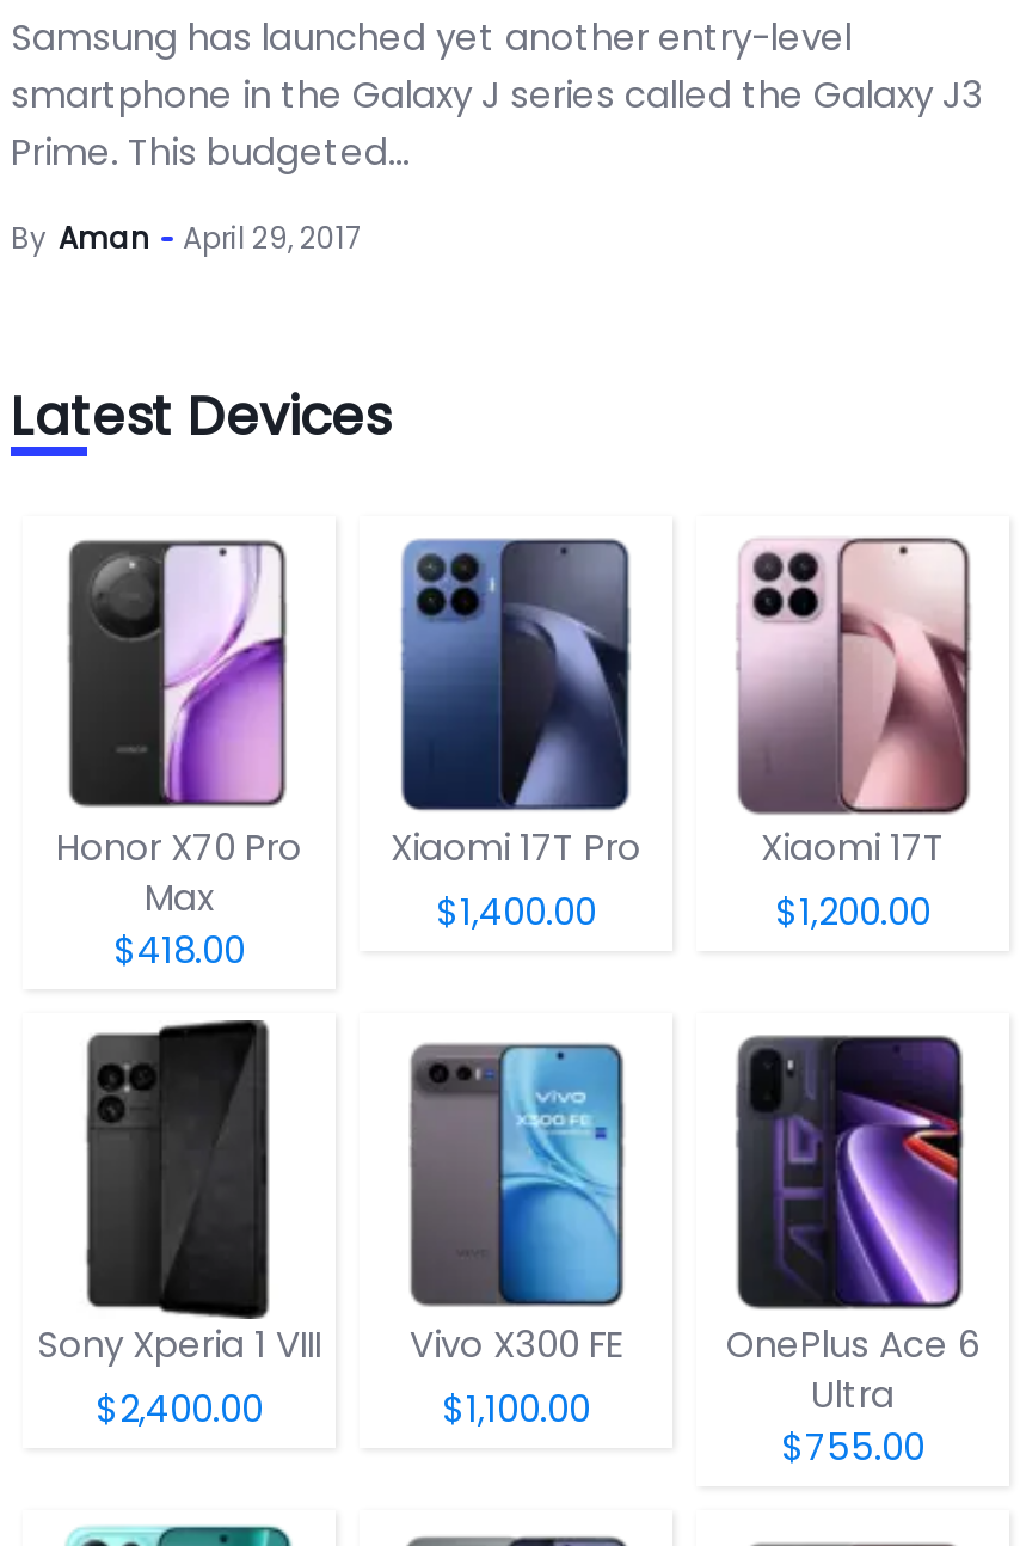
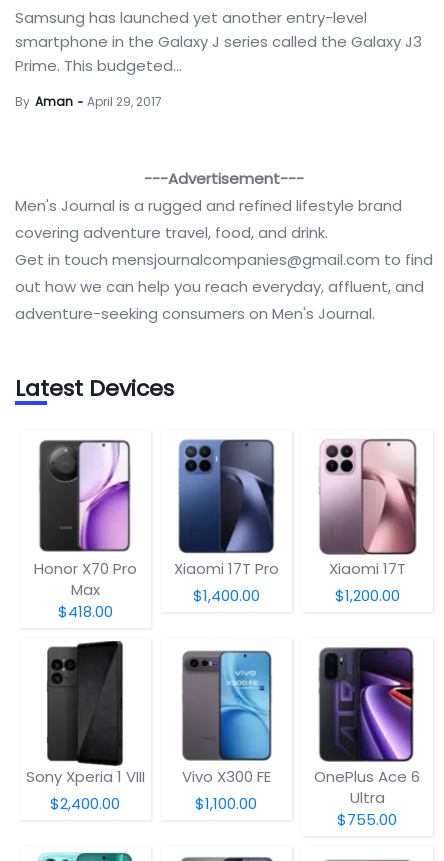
+ ---Advertisement---
+ Men's Journal is a rugged and refined lifestyle brand
+ covering adventure travel, food, and drink.
+ Get in touch mensjournalcompanies@gmail.com to find
+ out how we can help you reach everyday, affluent, and
+ adventure-seeking consumers on Men's Journal.
